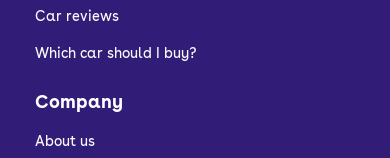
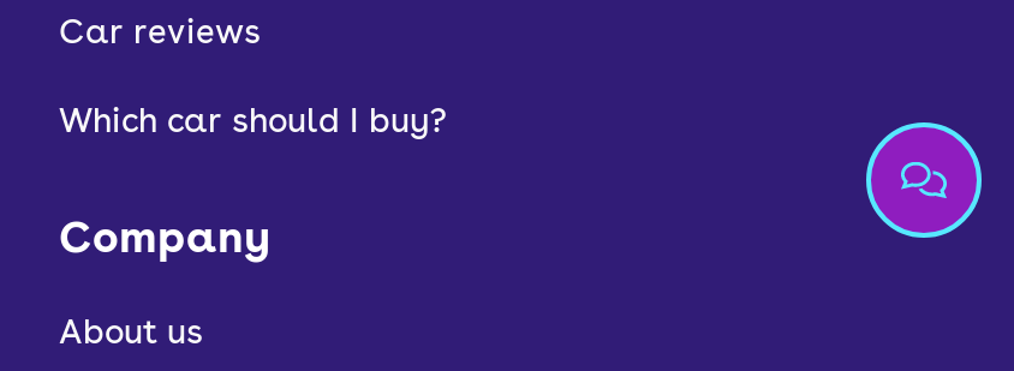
+ [image]
